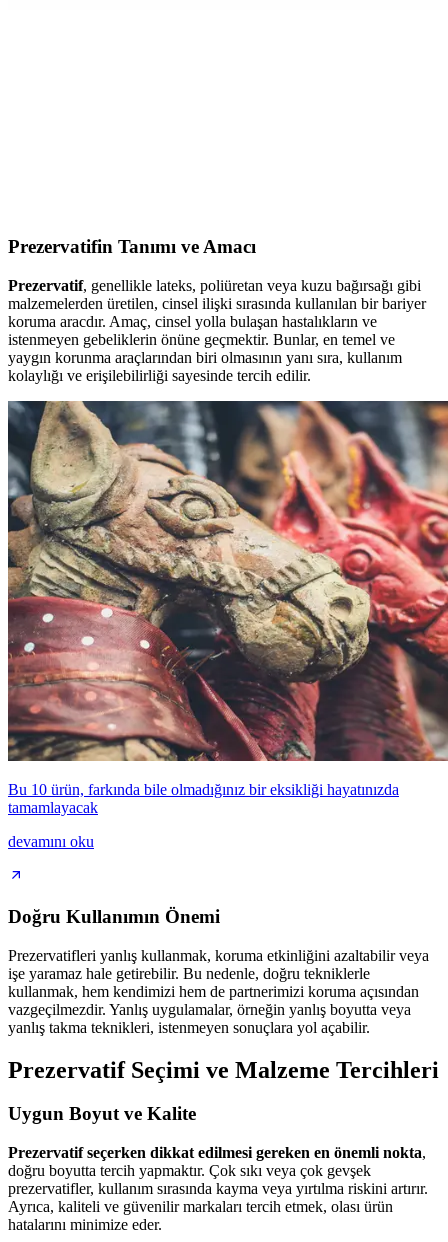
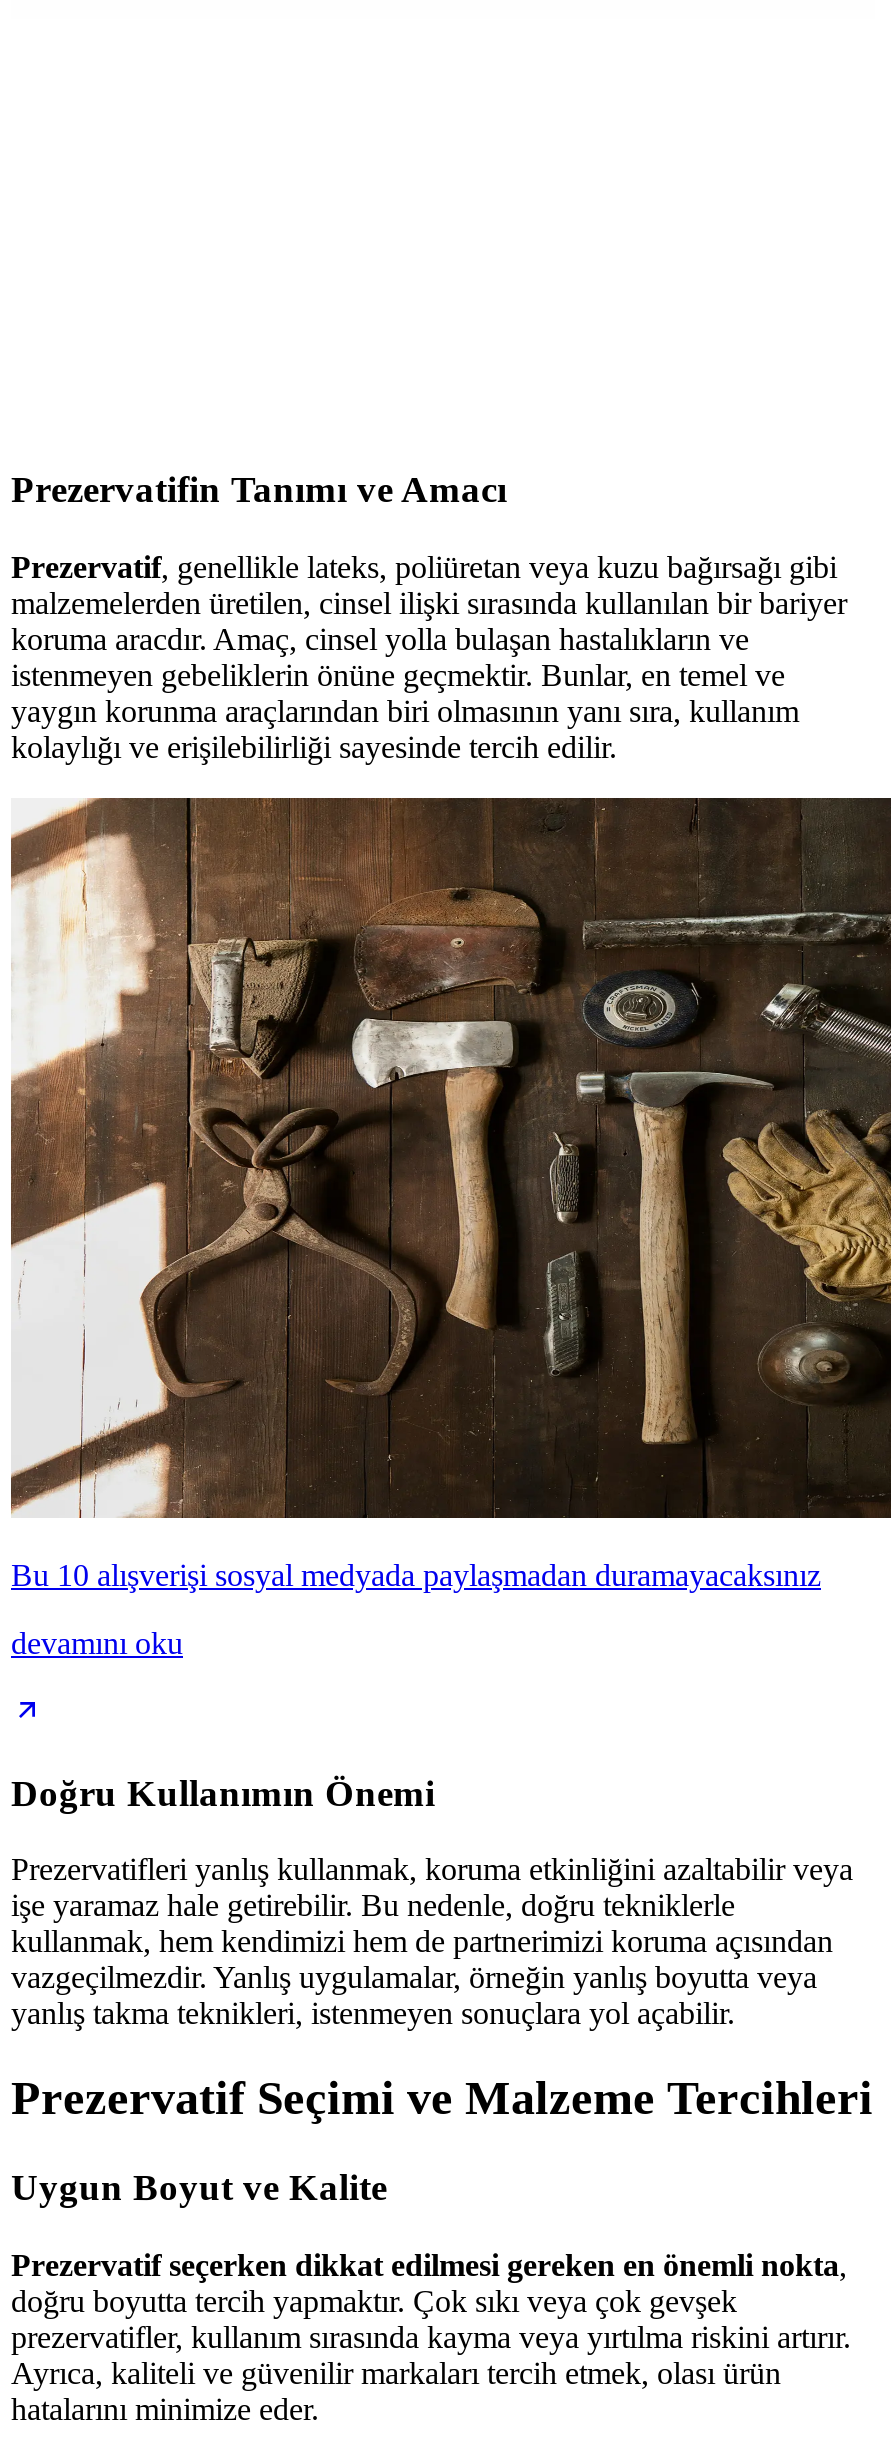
- [image]
- Bu 10 ürün, farkında bile olmadığınız bir eksikliği hayatınızda
- tamamlayacak
+ [image]
+ Bu 10 alışverişi sosyal medyada paylaşmadan duramayacaksınız
